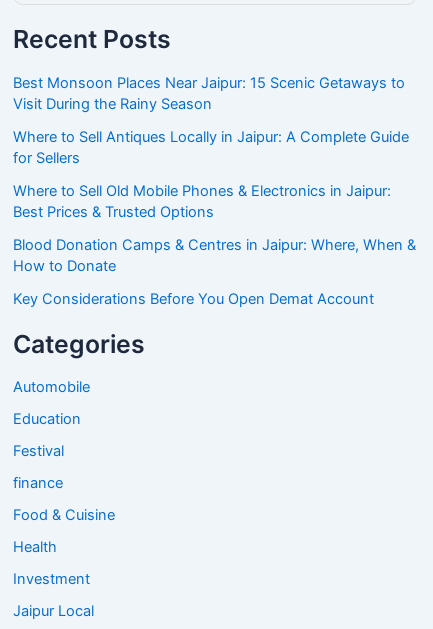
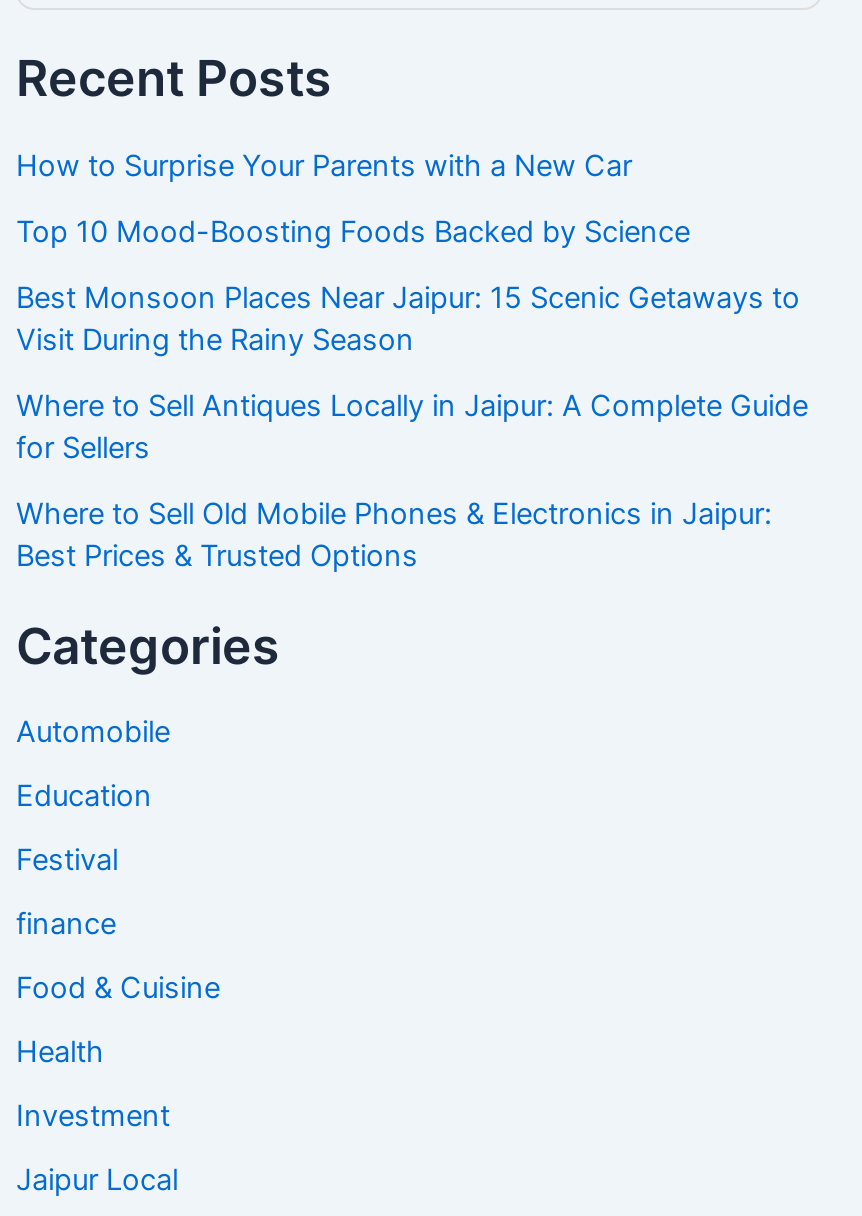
+ How to Surprise Your Parents with a New Car
+ Top 10 Mood-Boosting Foods Backed by Science

moved down: Best Monsoon Places Near Jaipur: 15 Scenic Getaways to | Visit During the Rainy Season | Where to Sell Antiques Locally in Jaipur: A Complete Guide | for Sellers | Where to Sell Old Mobile Phones & Electronics in Jaipur: | Best Prices & Trusted Options

- Blood Donation Camps & Centres in Jaipur: Where, When &
- How to Donate
- Key Considerations Before You Open Demat Account
